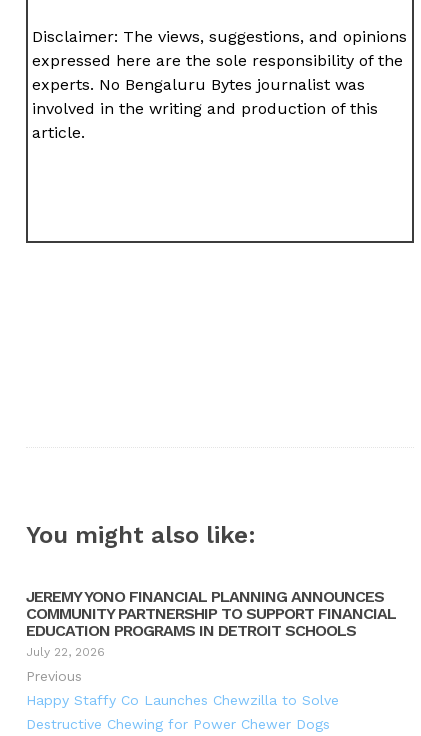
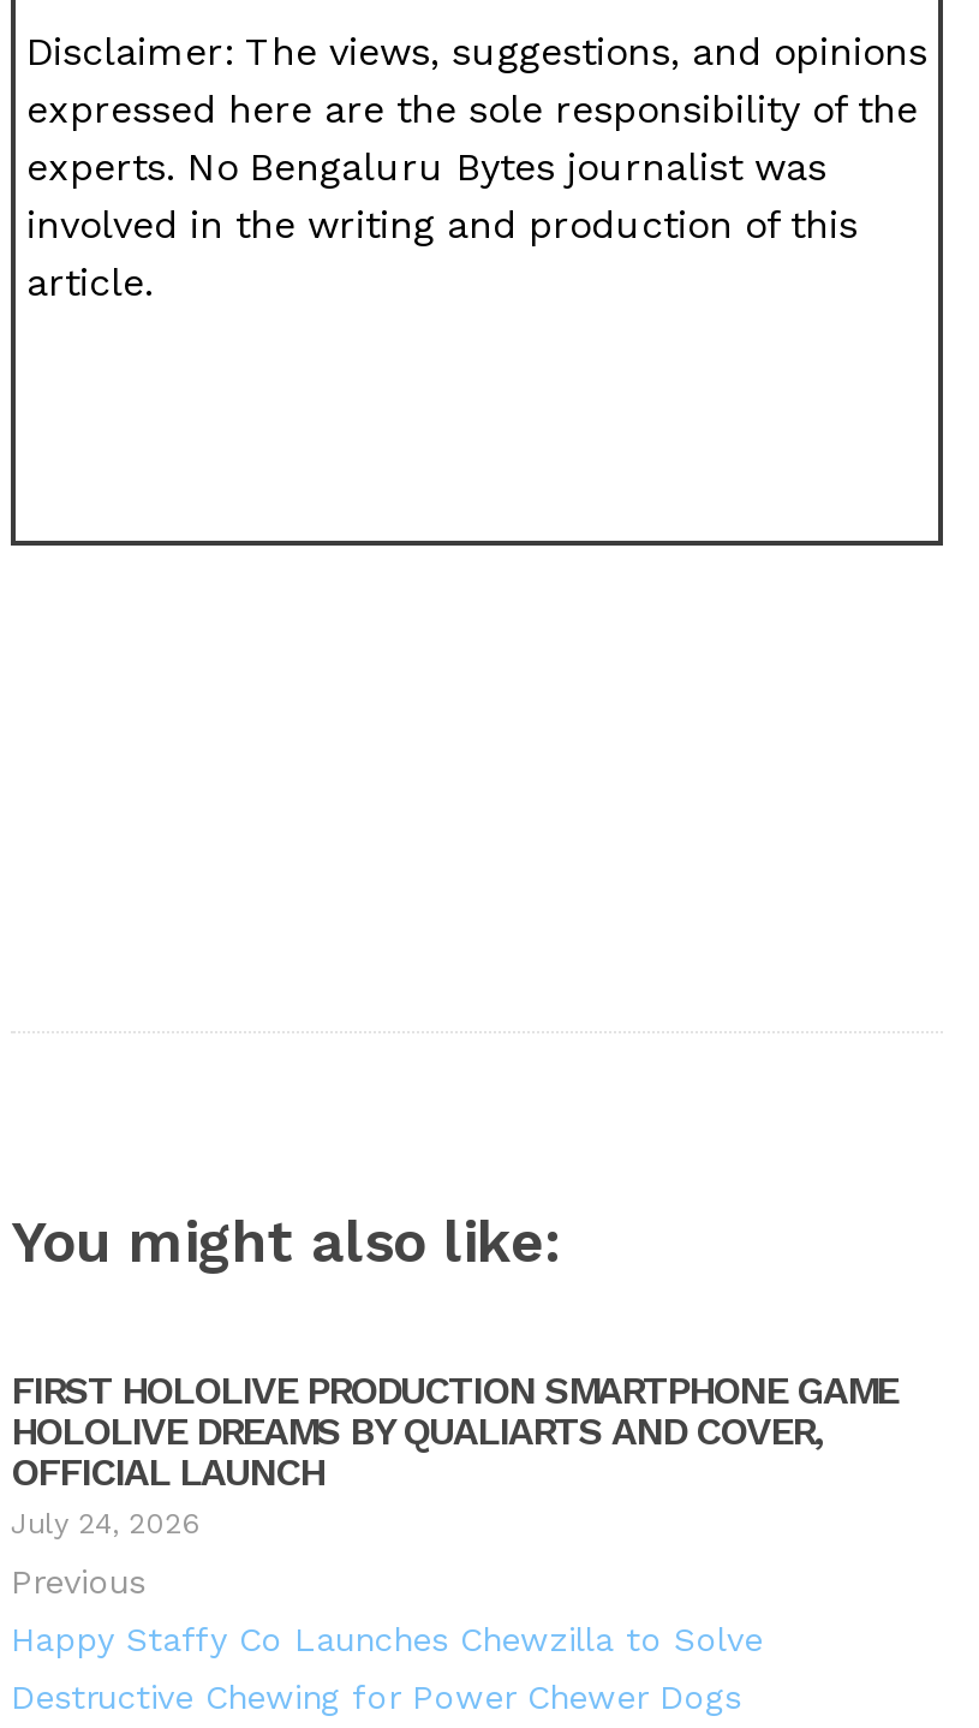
- JEREMY YONO FINANCIAL PLANNING ANNOUNCES
- COMMUNITY PARTNERSHIP TO SUPPORT FINANCIAL
- EDUCATION PROGRAMS IN DETROIT SCHOOLS
- July 22, 2026
+ FIRST HOLOLIVE PRODUCTION SMARTPHONE GAME
+ HOLOLIVE DREAMS BY QUALIARTS AND COVER,
+ OFFICIAL LAUNCH
+ July 24, 2026
